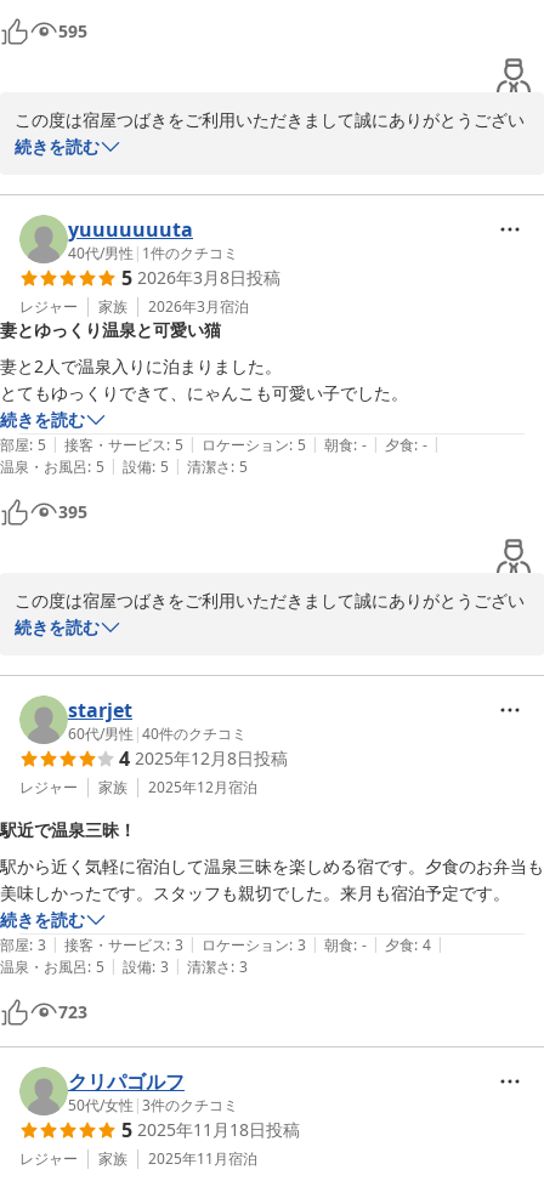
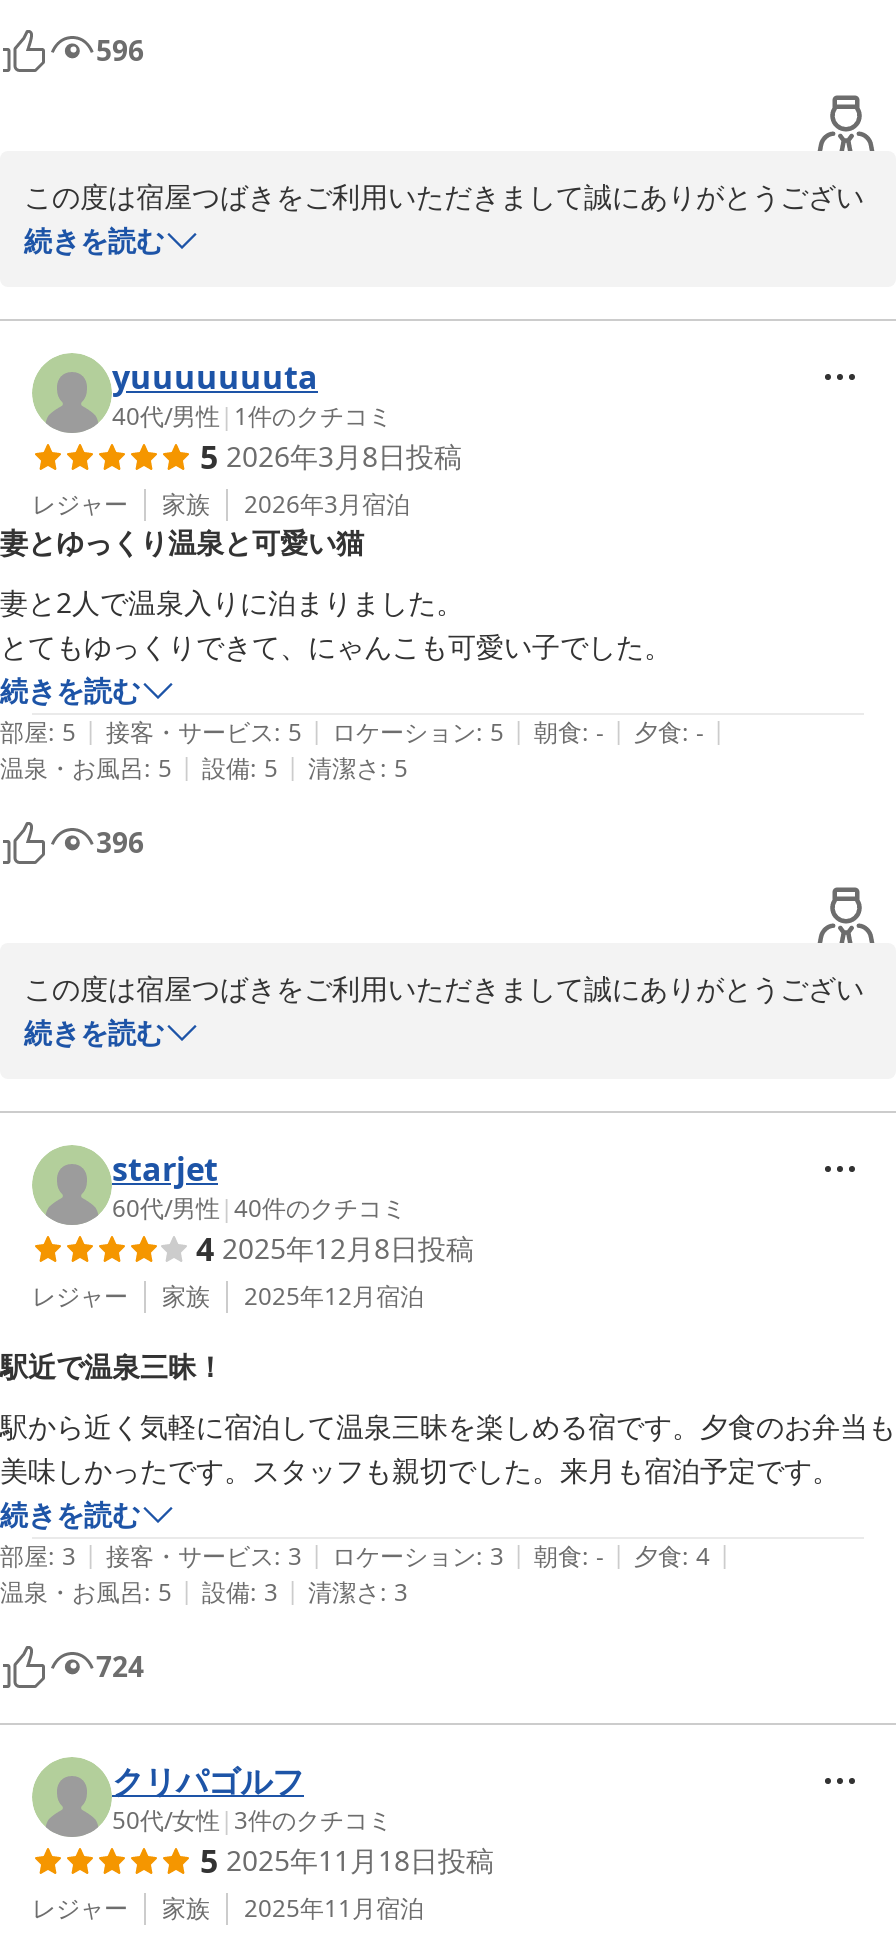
- 595
+ 596

- 395
+ 396

- 723
+ 724
